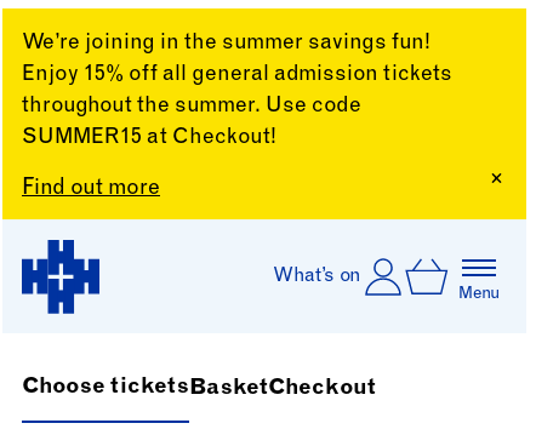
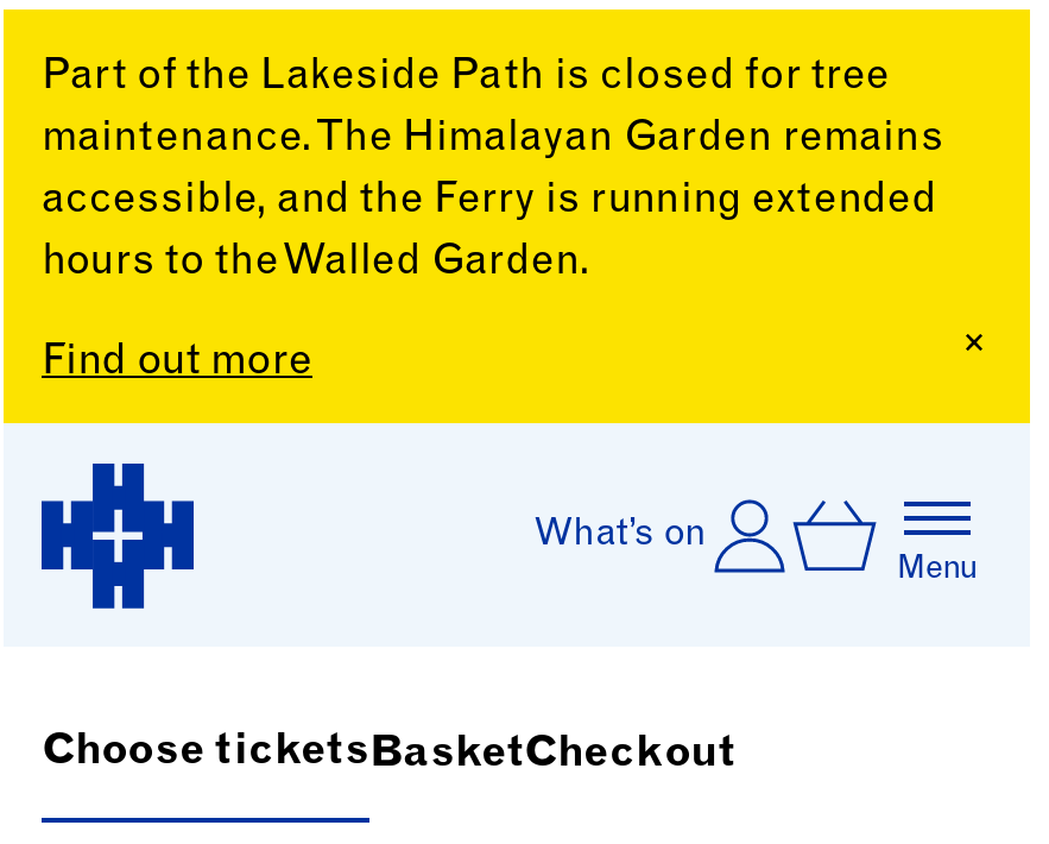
- We’re joining in the summer savings fun!
- Enjoy 15% off all general admission tickets
- throughout the summer. Use code
- SUMMER15 at Checkout!
+ Part of the Lakeside Path is closed for tree
+ maintenance. The Himalayan Garden remains
+ accessible, and the Ferry is running extended
+ hours to the Walled Garden.
